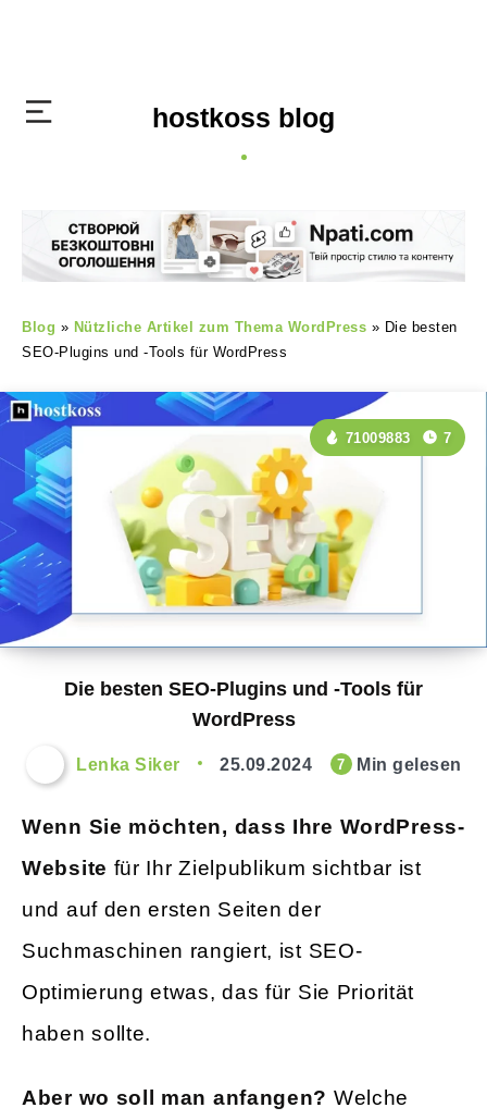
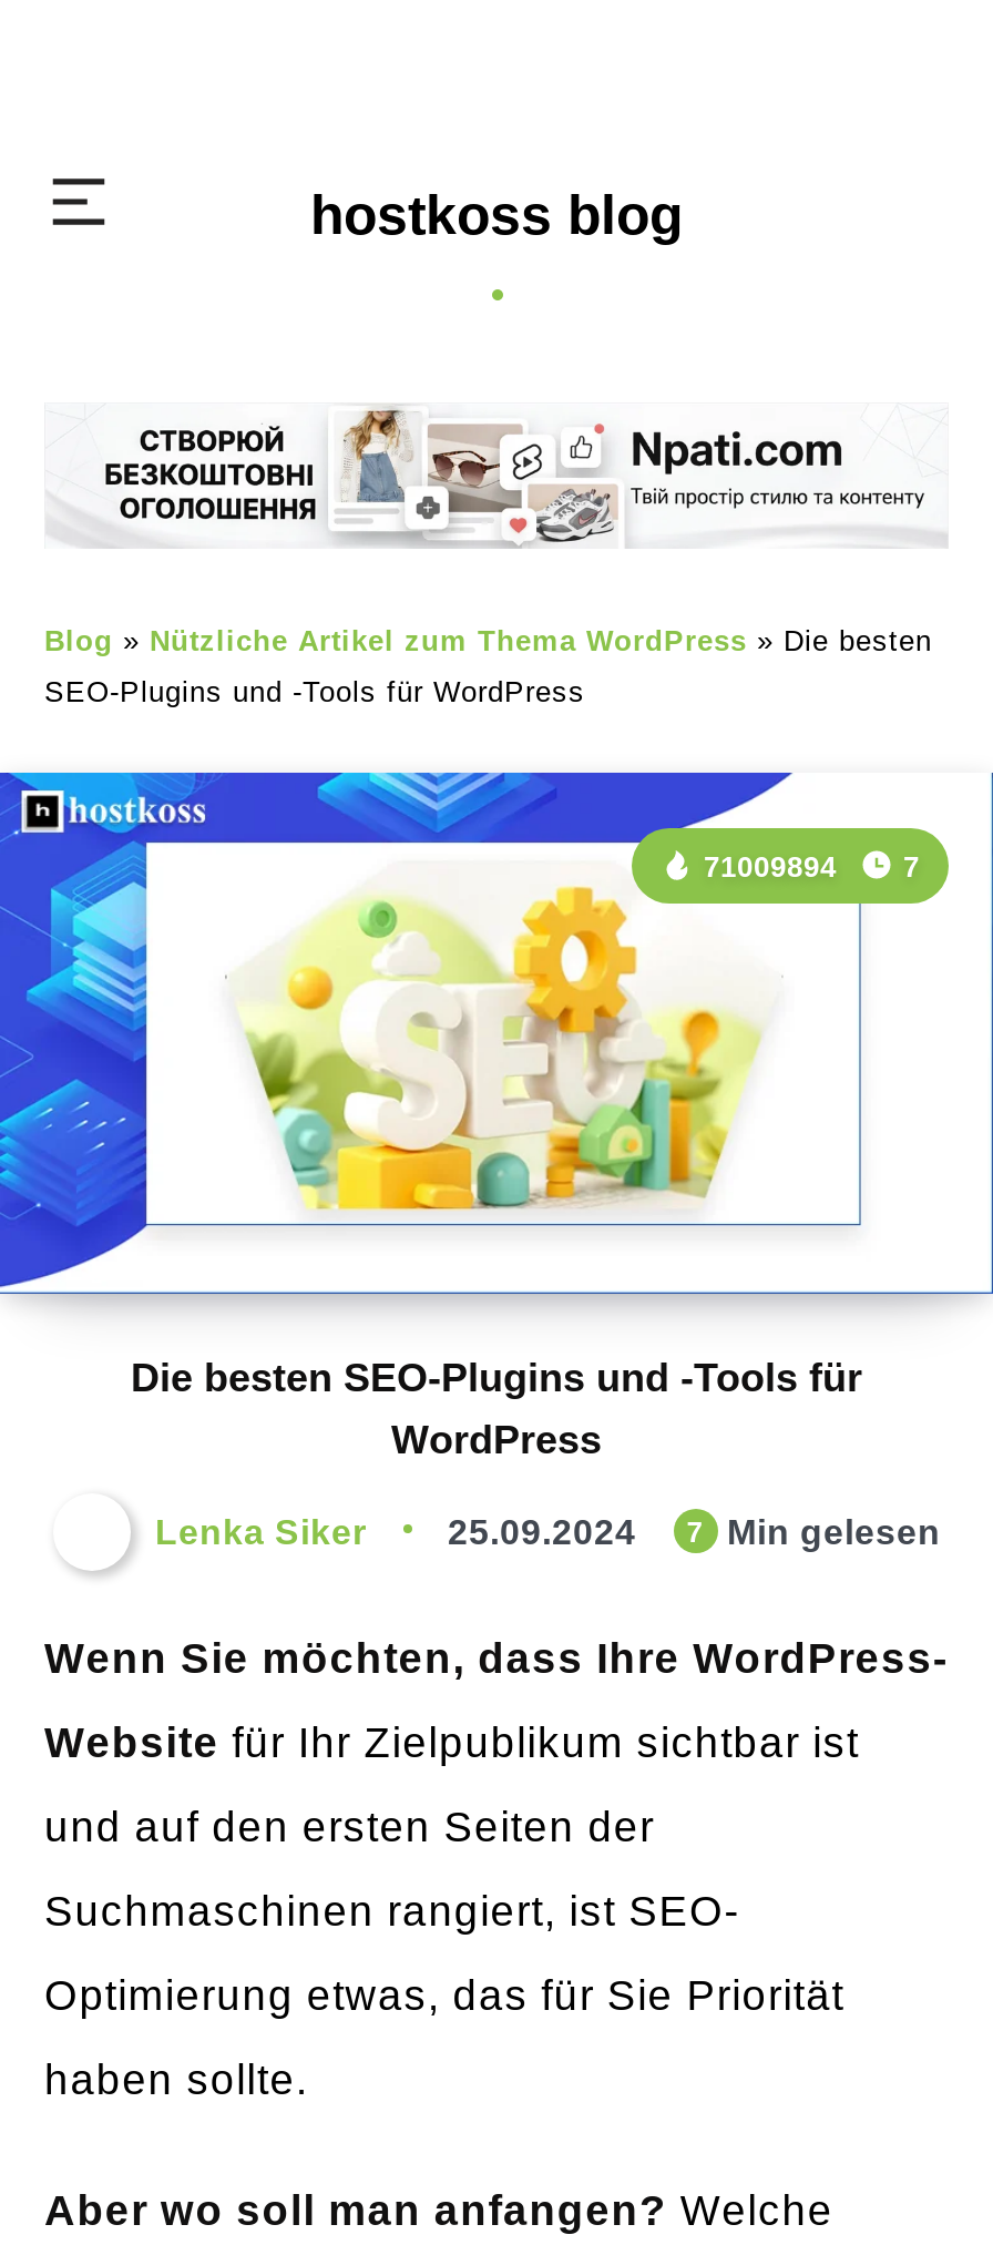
- 71009883 7
+ 71009894 7
